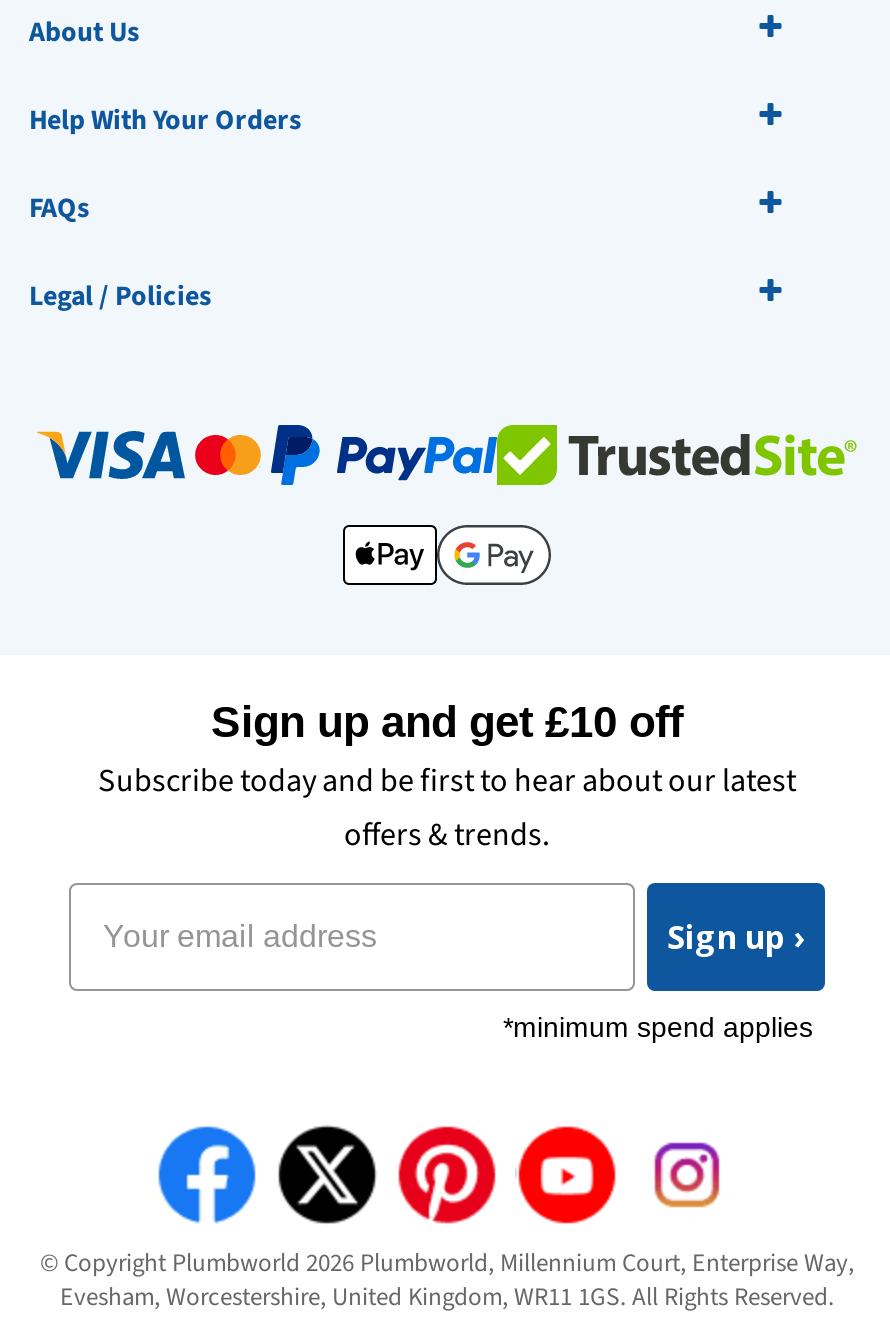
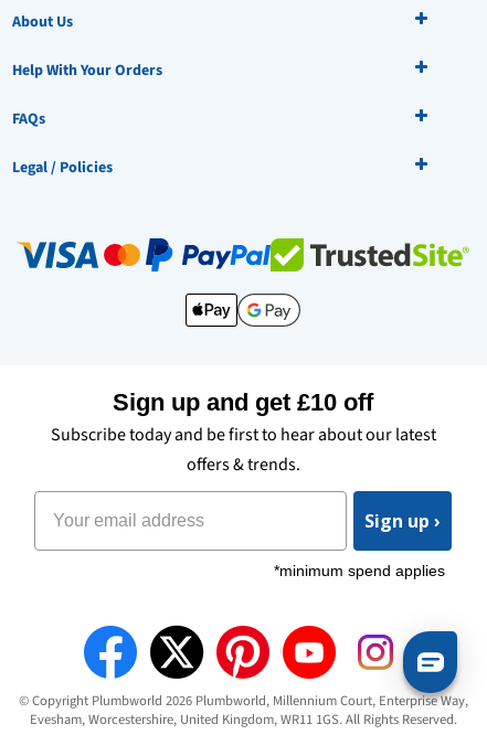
+ [image]
